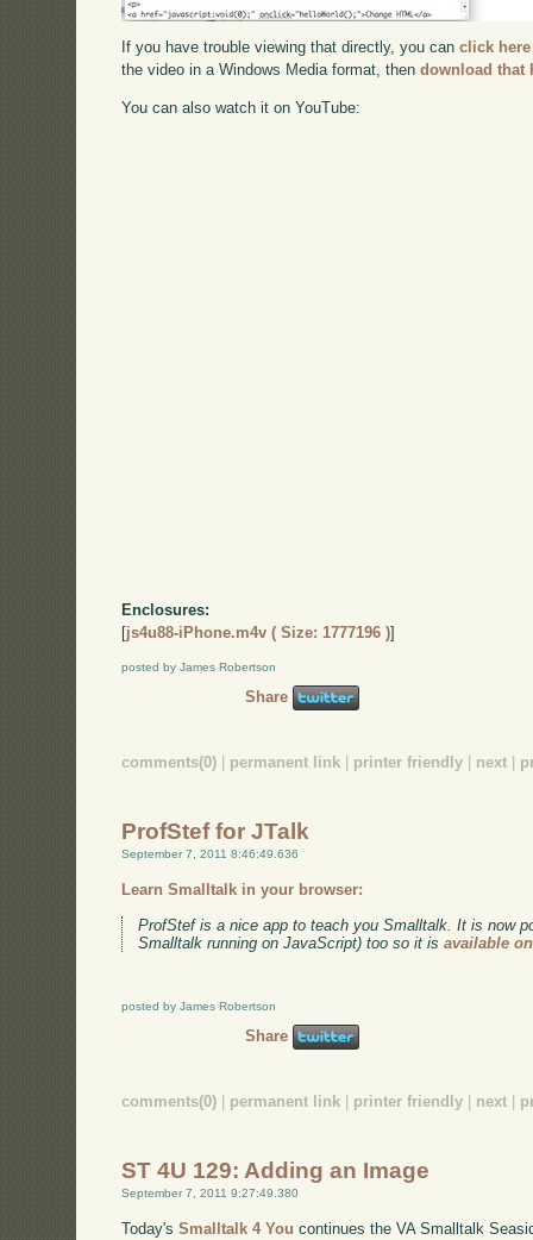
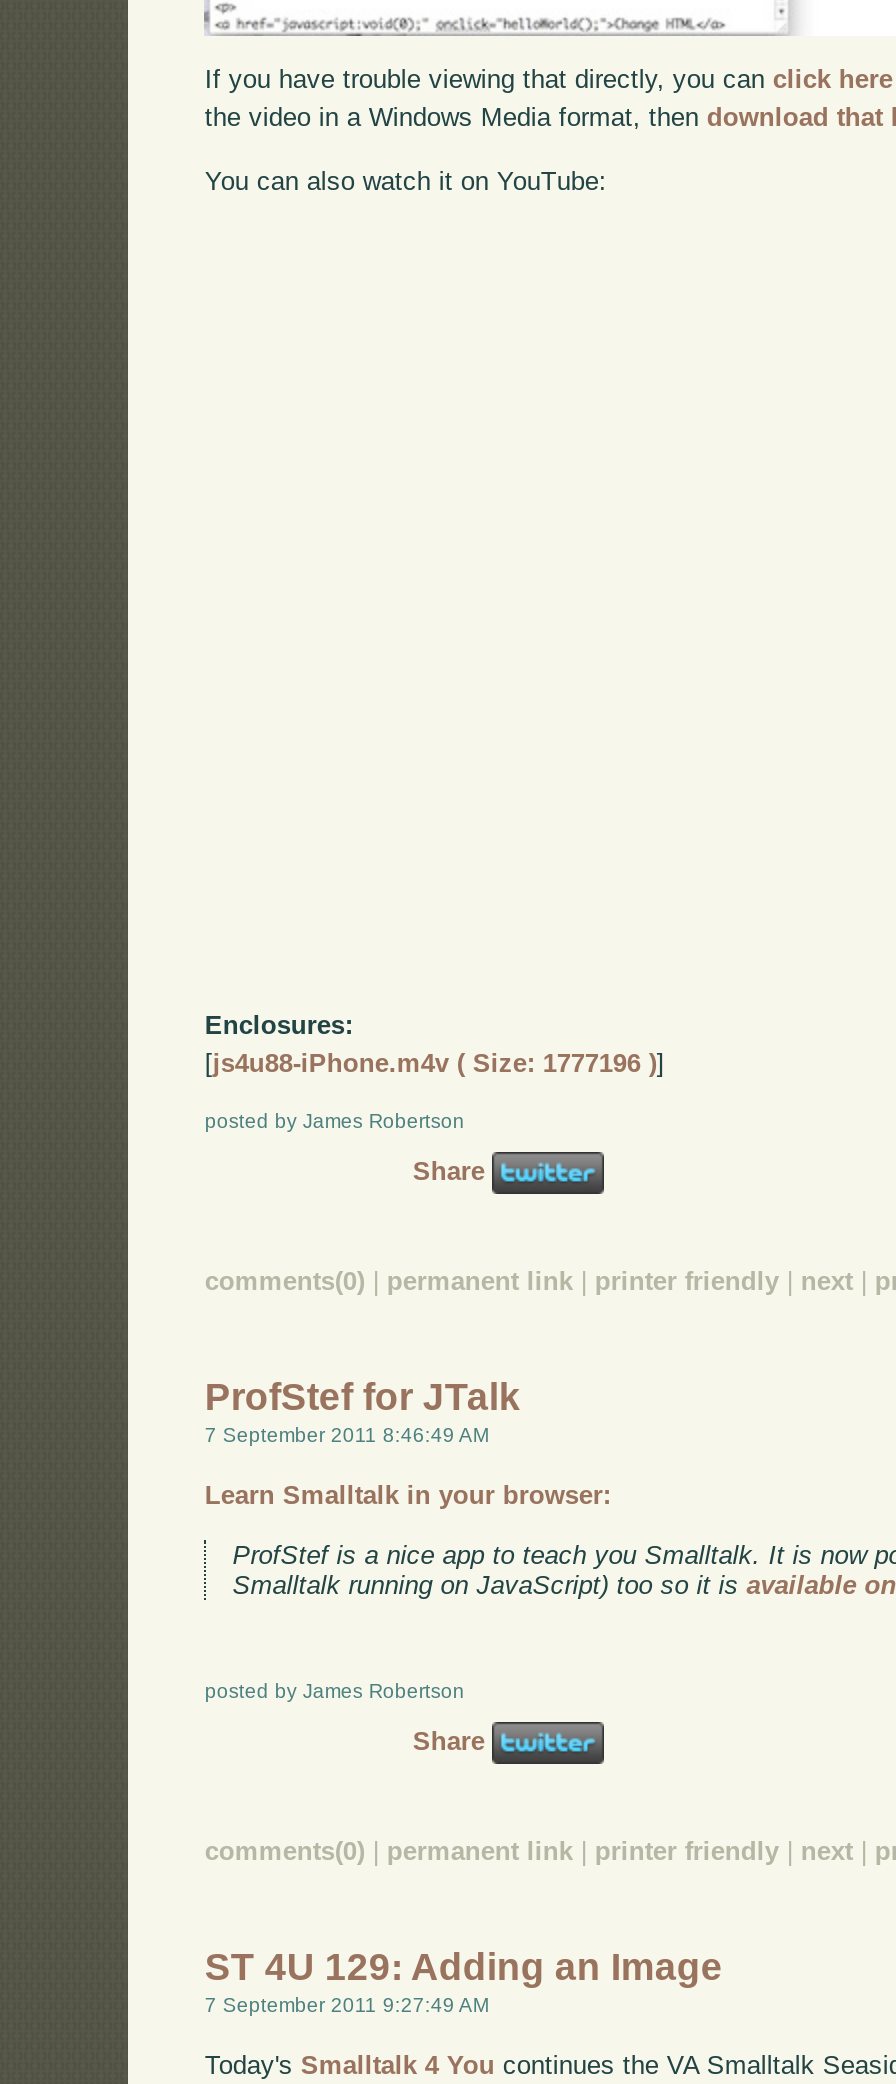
- September 7, 2011 8:46:49.636
+ 7 September 2011 8:46:49 AM

- September 7, 2011 9:27:49.380
+ 7 September 2011 9:27:49 AM
